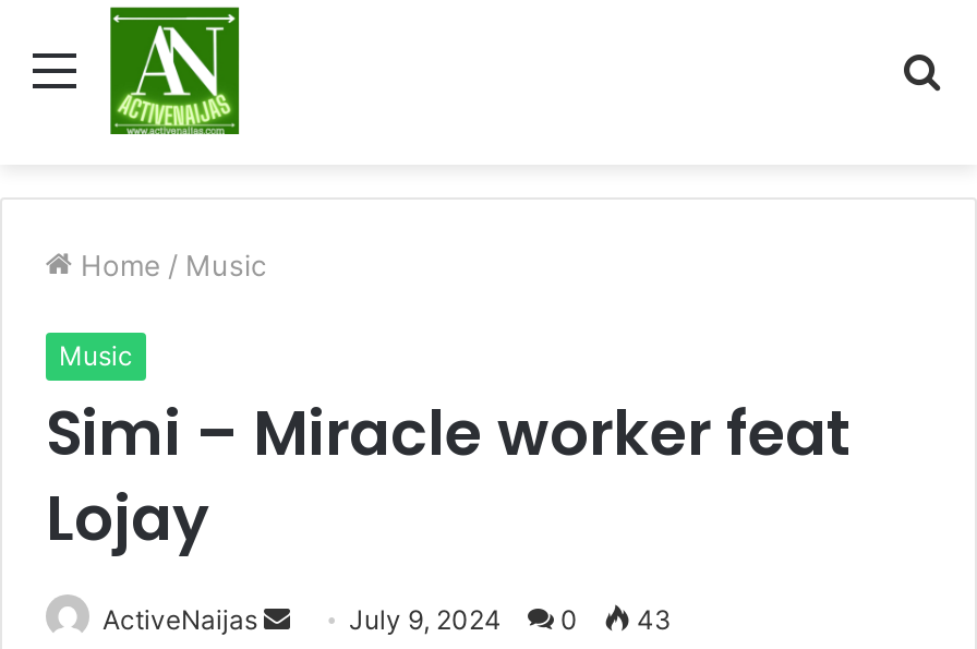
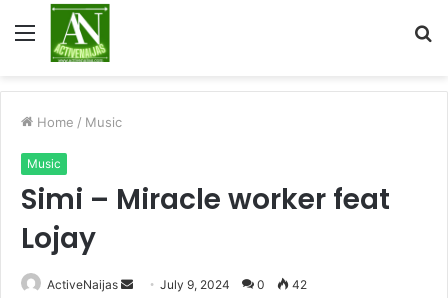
- 43
+ 42
